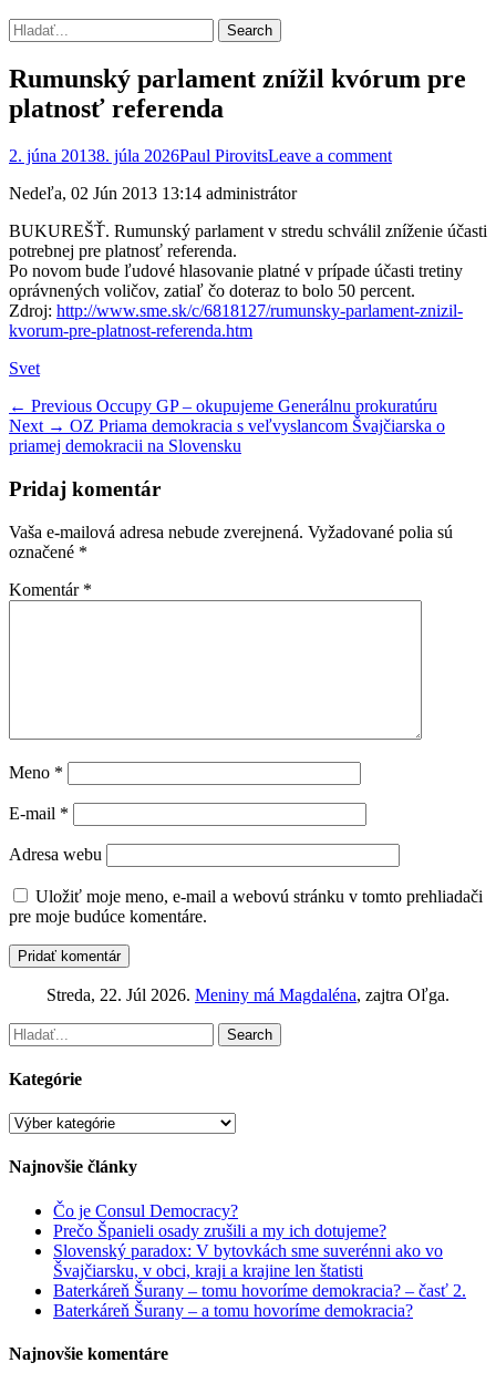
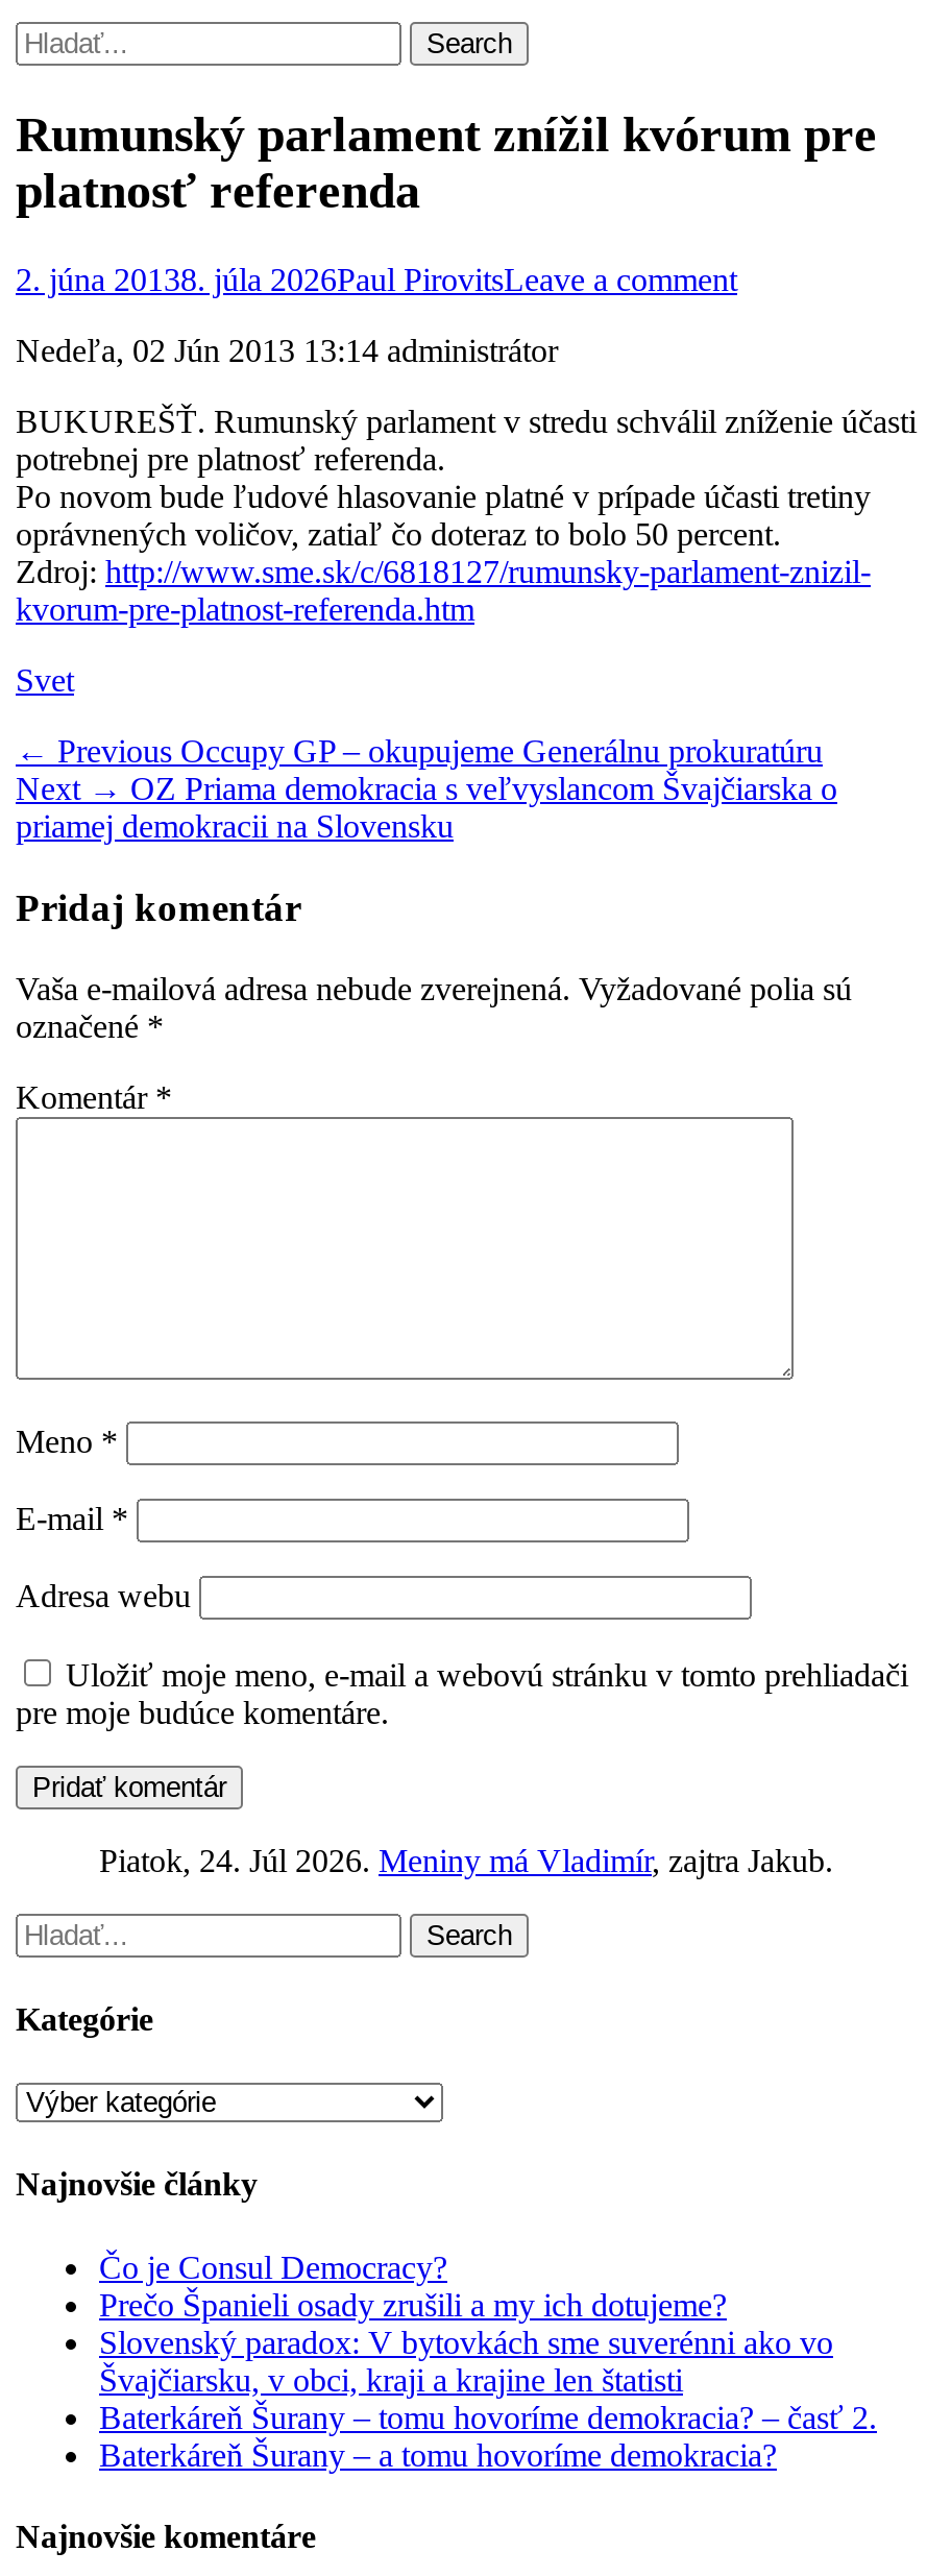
- Streda, 22. Júl 2026. Meniny má Magdaléna, zajtra Oľga.
+ Piatok, 24. Júl 2026. Meniny má Vladimír, zajtra Jakub.
